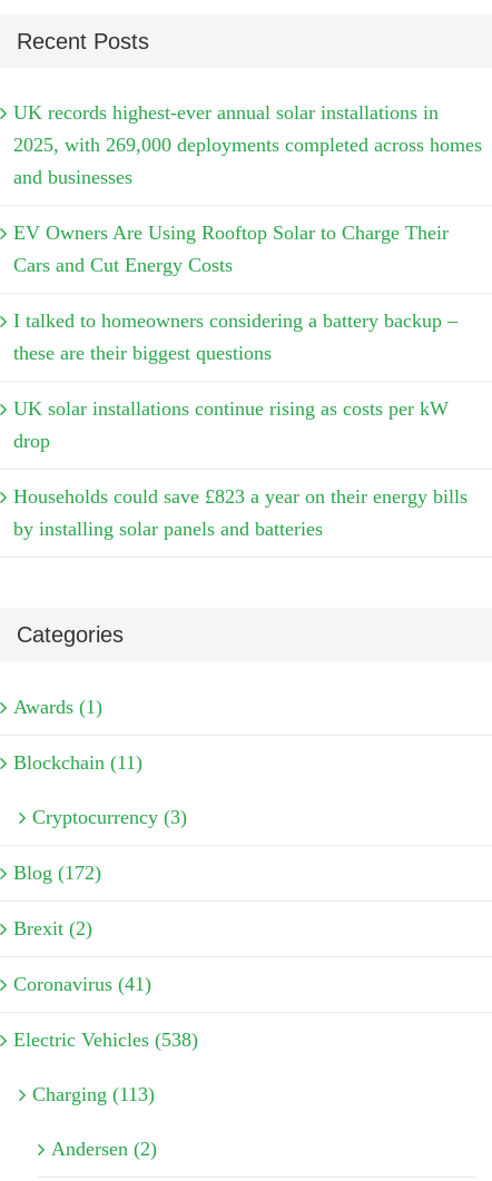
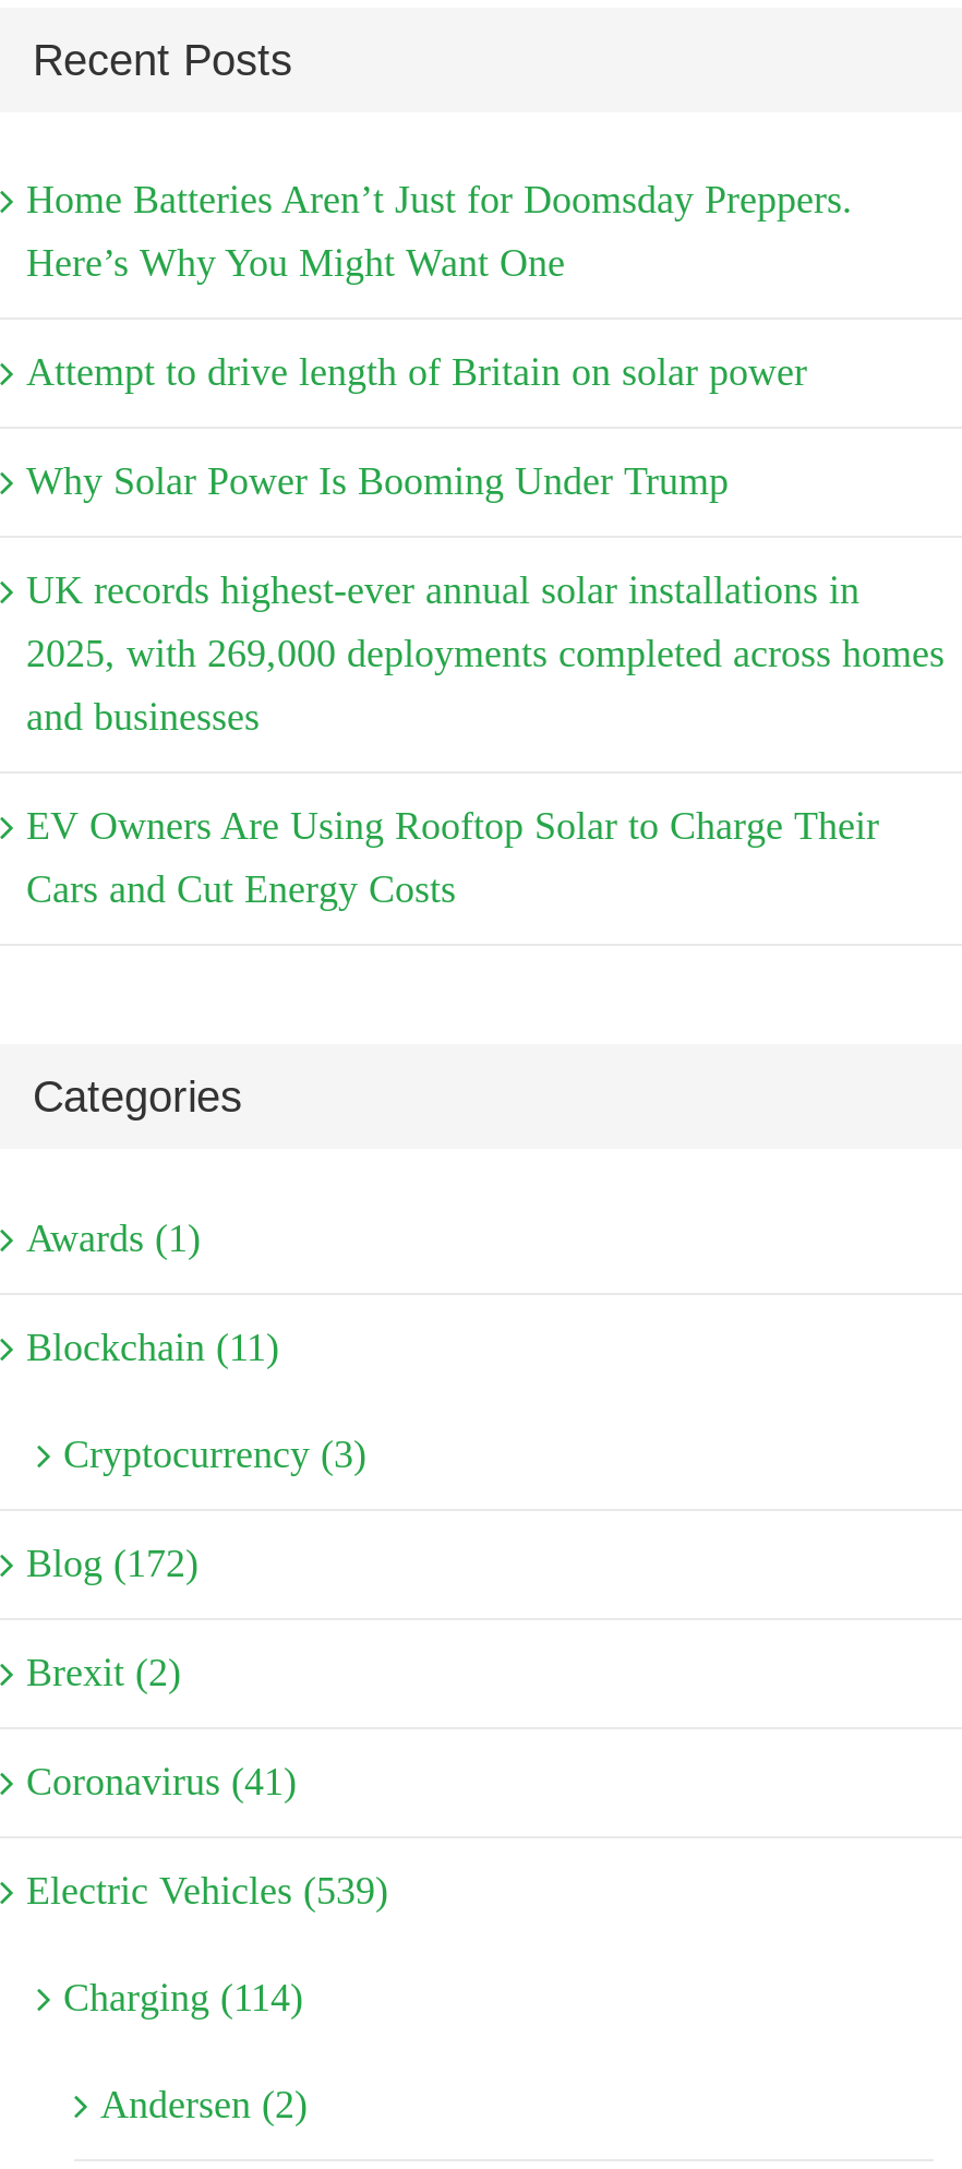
+ Home Batteries Aren’t Just for Doomsday Preppers.
+ Here’s Why You Might Want One
+ Attempt to drive length of Britain on solar power
+ Why Solar Power Is Booming Under Trump

moved down: UK records highest-ever annual solar installations in | 2025, with 269,000 deployments completed across homes | and businesses | EV Owners Are Using Rooftop Solar to Charge Their | Cars and Cut Energy Costs

- I talked to homeowners considering a battery backup –
- these are their biggest questions
- UK solar installations continue rising as costs per kW
- drop
- Households could save £823 a year on their energy bills
- by installing solar panels and batteries

- Electric Vehicles (538)
+ Electric Vehicles (539)

- Charging (113)
+ Charging (114)
